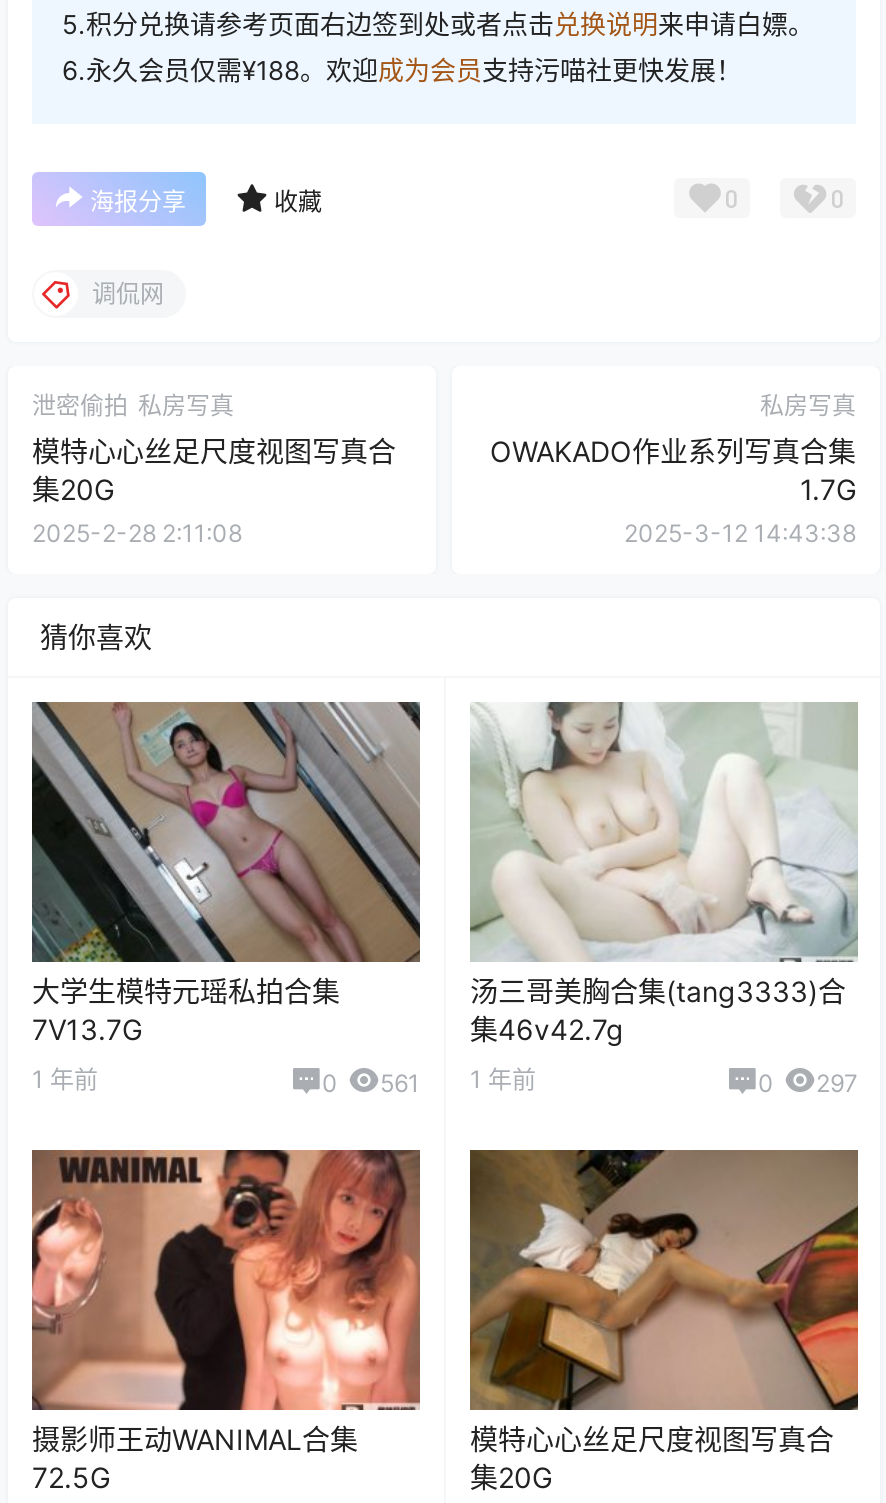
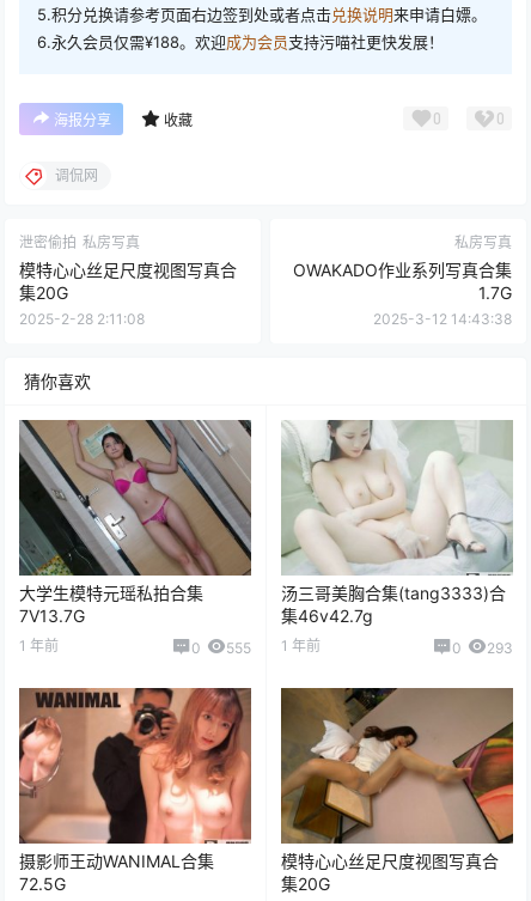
- 561
+ 555

- 297
+ 293
